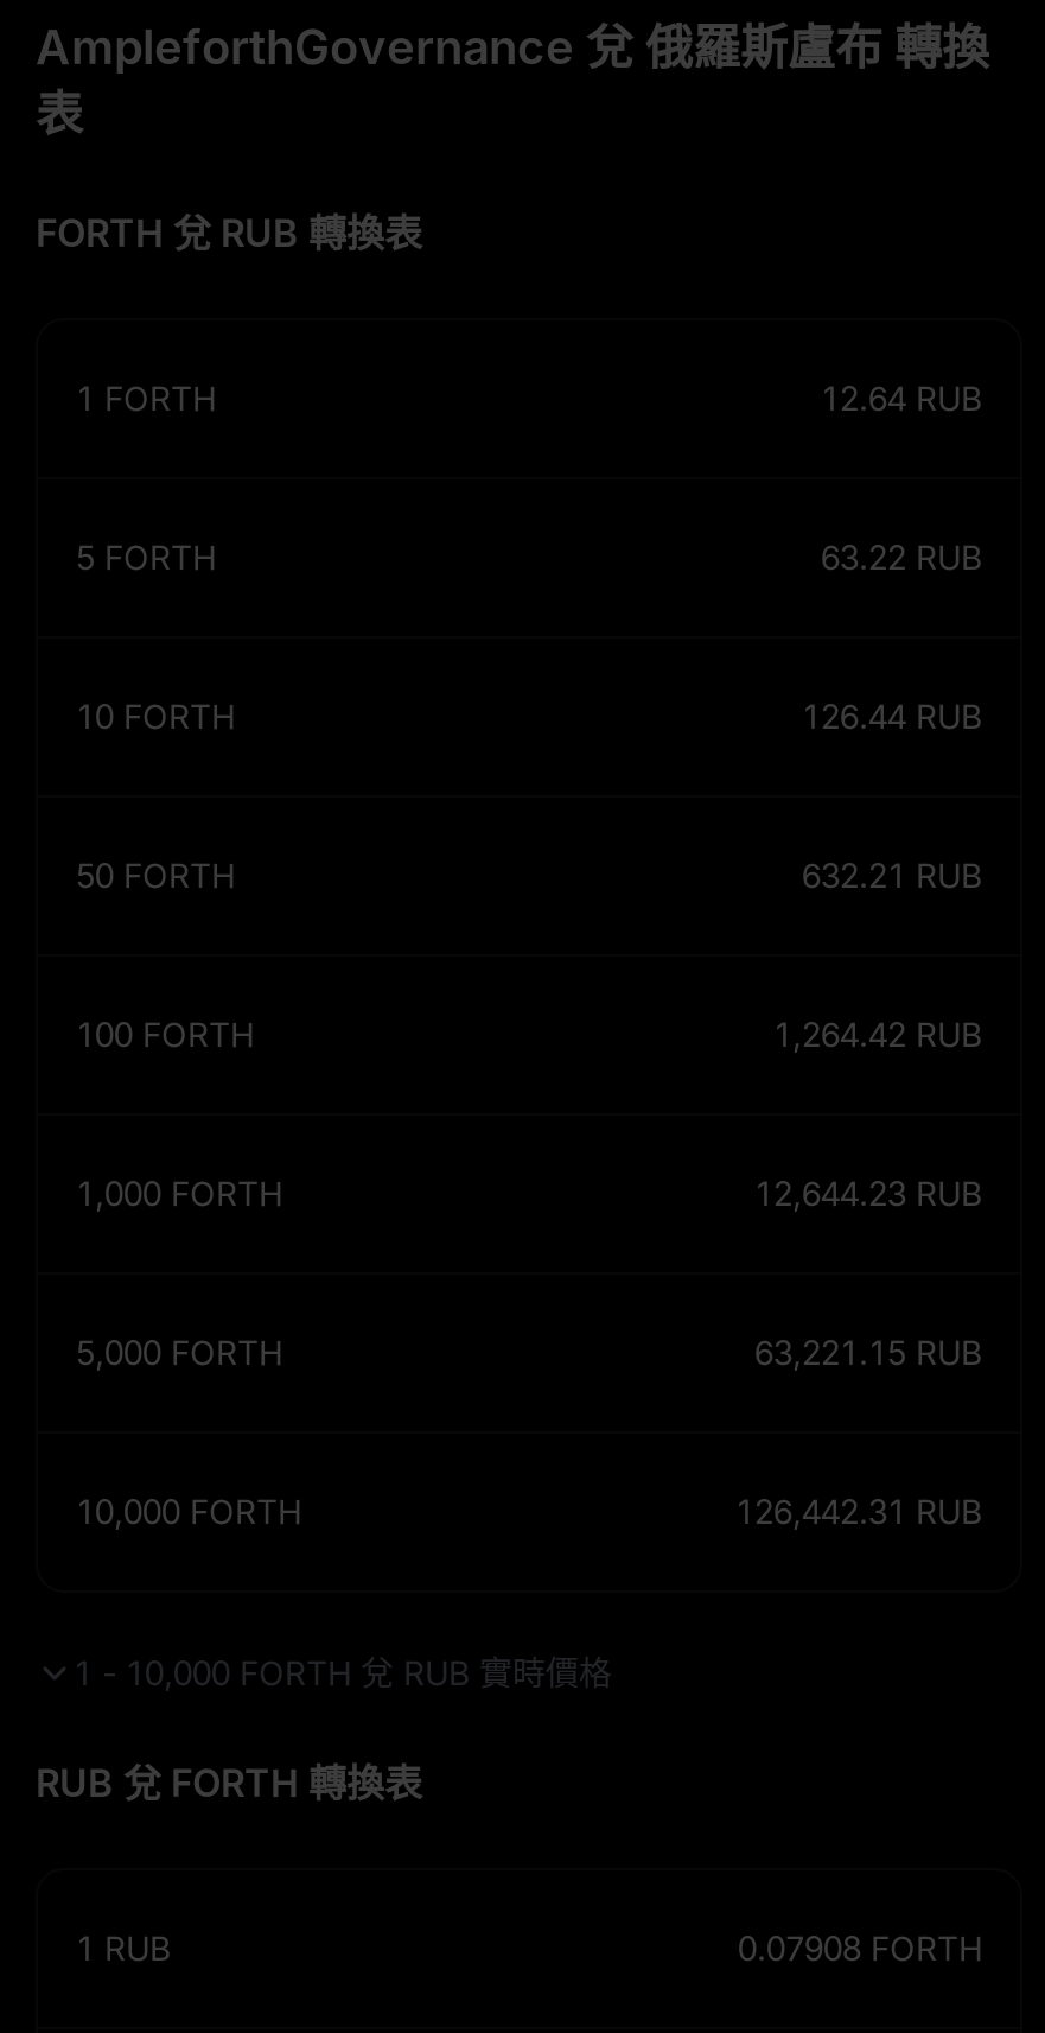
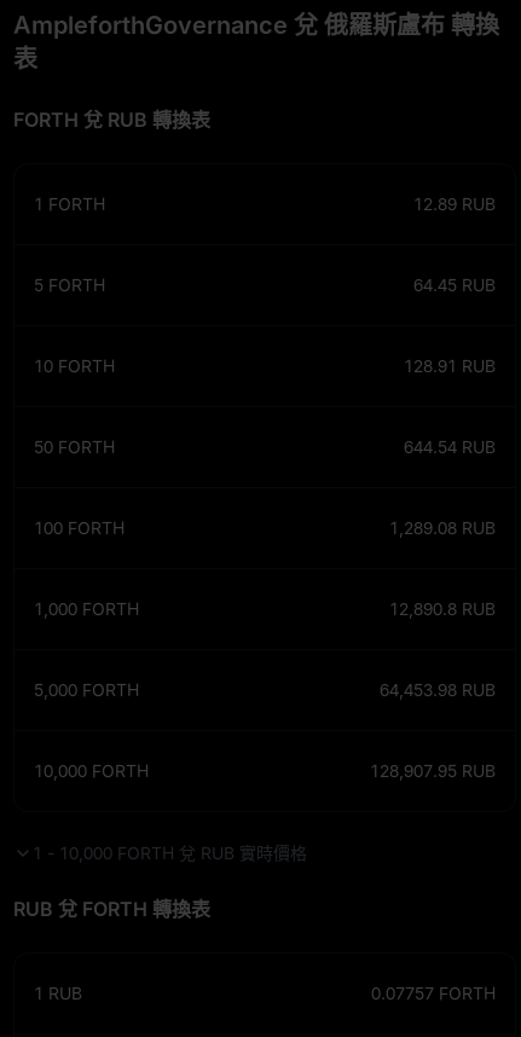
- 12.64 RUB
+ 12.89 RUB

- 63.22 RUB
+ 64.45 RUB

- 126.44 RUB
+ 128.91 RUB

- 632.21 RUB
+ 644.54 RUB

- 1,264.42 RUB
+ 1,289.08 RUB

- 12,644.23 RUB
+ 12,890.8 RUB

- 63,221.15 RUB
+ 64,453.98 RUB

- 126,442.31 RUB
+ 128,907.95 RUB

- 0.07908 FORTH
+ 0.07757 FORTH
